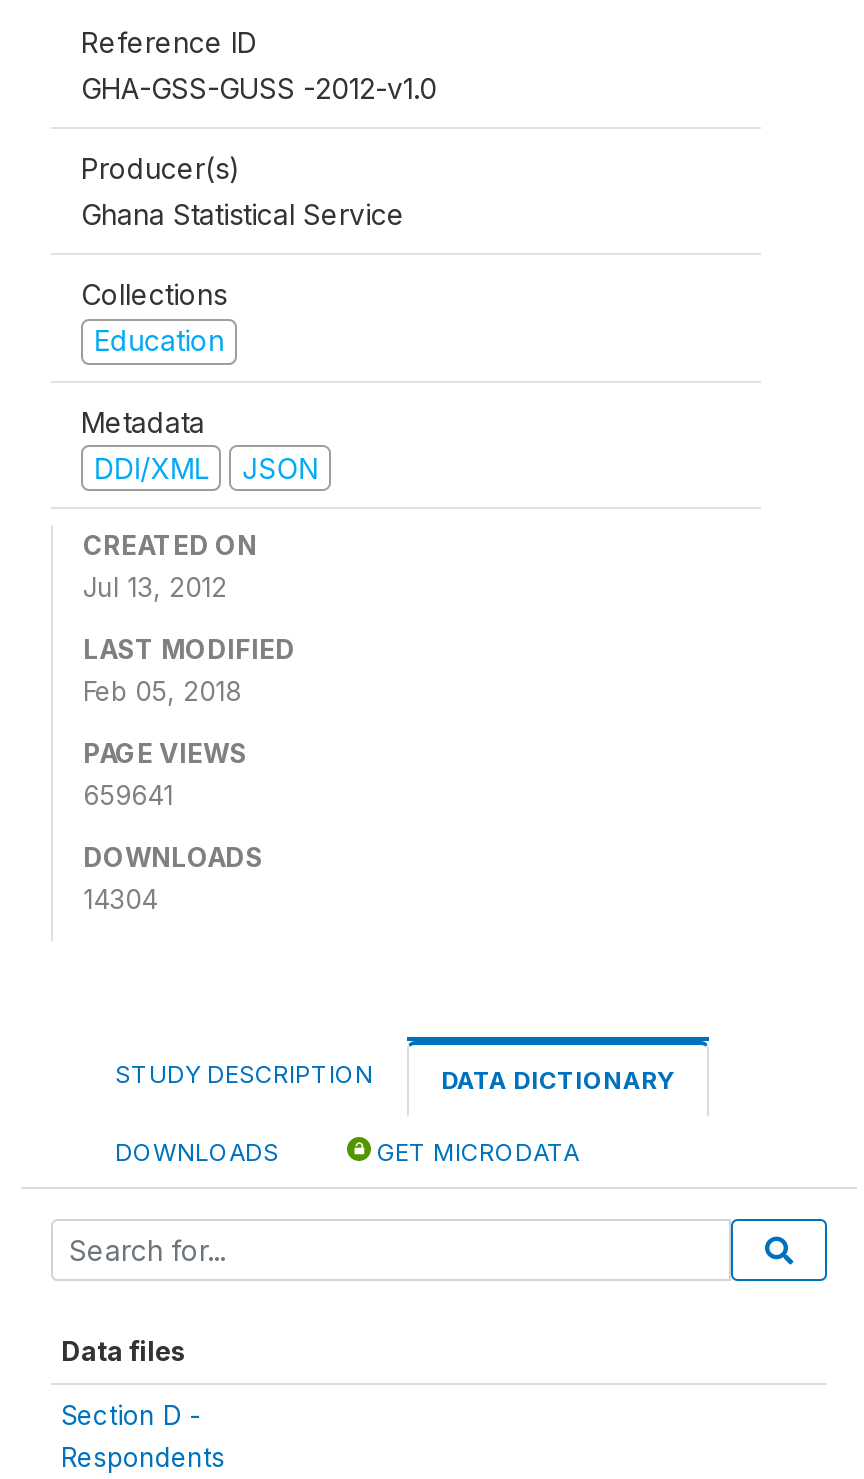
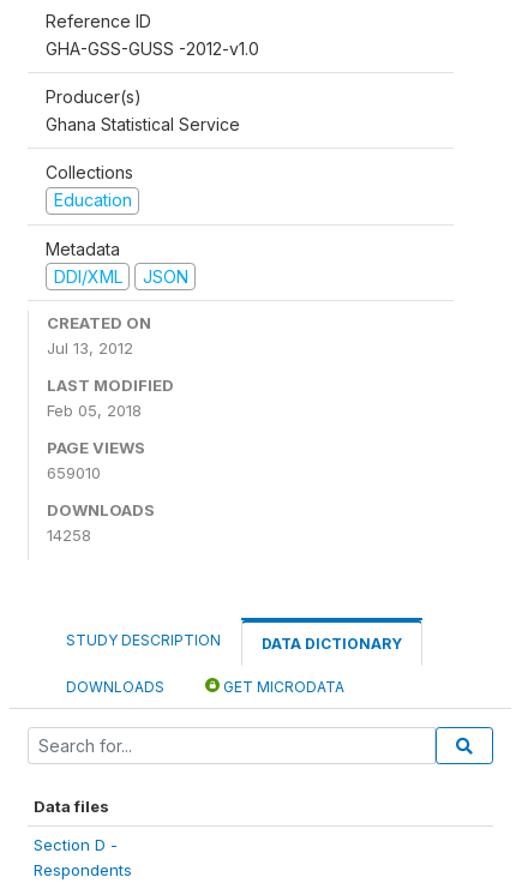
- 659641
+ 659010

- 14304
+ 14258
